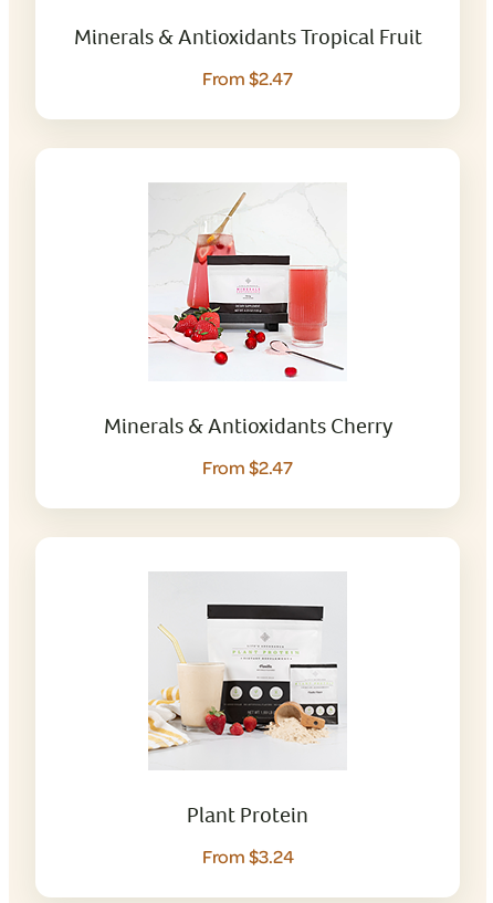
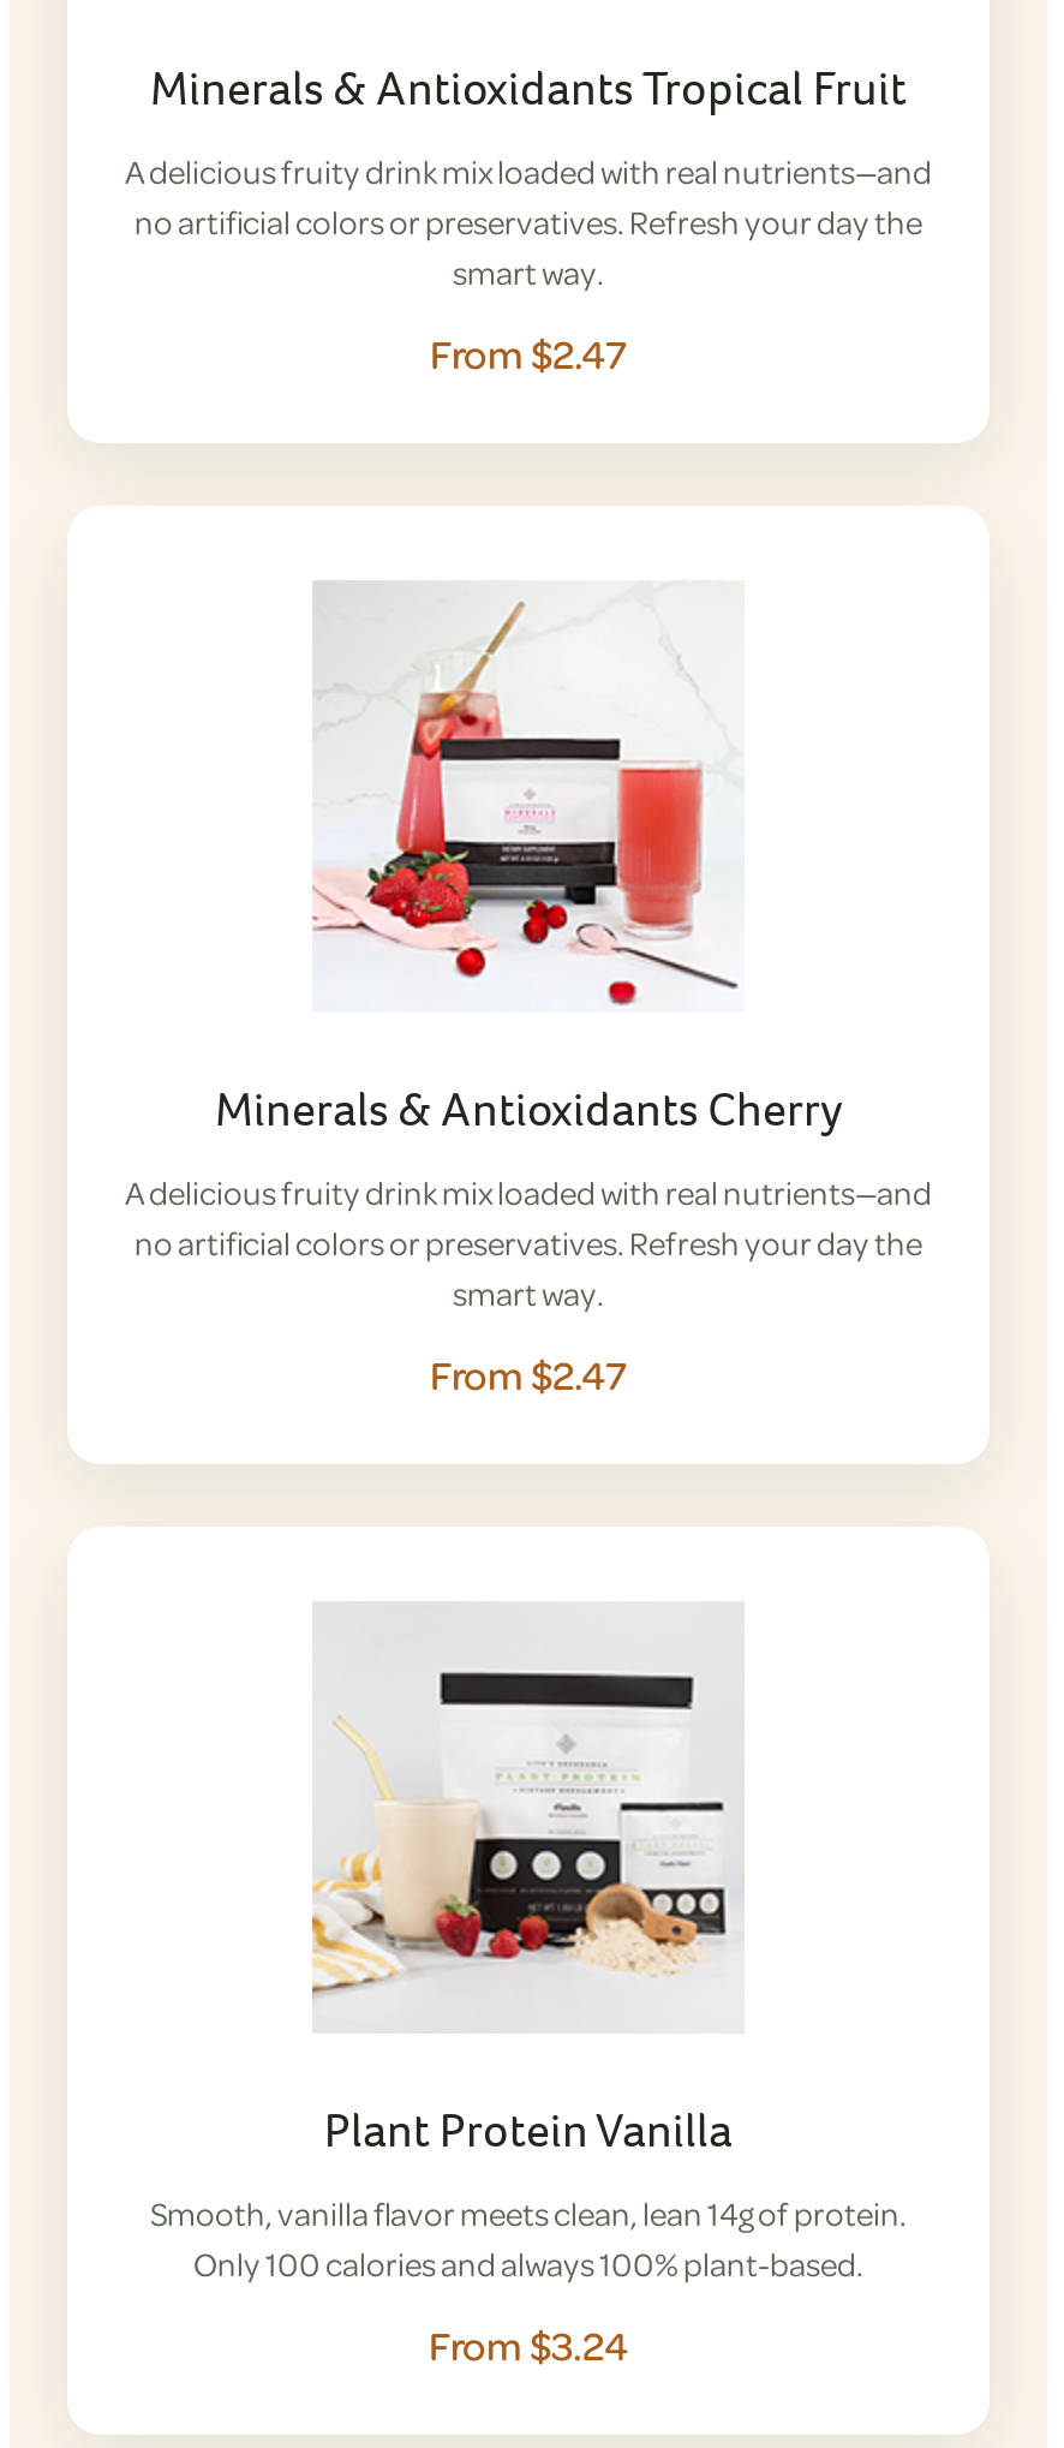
+ A delicious fruity drink mix loaded with real nutrients—and
+ no artificial colors or preservatives. Refresh your day the
+ smart way.

+ A delicious fruity drink mix loaded with real nutrients—and
+ no artificial colors or preservatives. Refresh your day the
+ smart way.

- Plant Protein
+ Plant Protein Vanilla
+ Smooth, vanilla flavor meets clean, lean 14g of protein.
+ Only 100 calories and always 100% plant-based.
